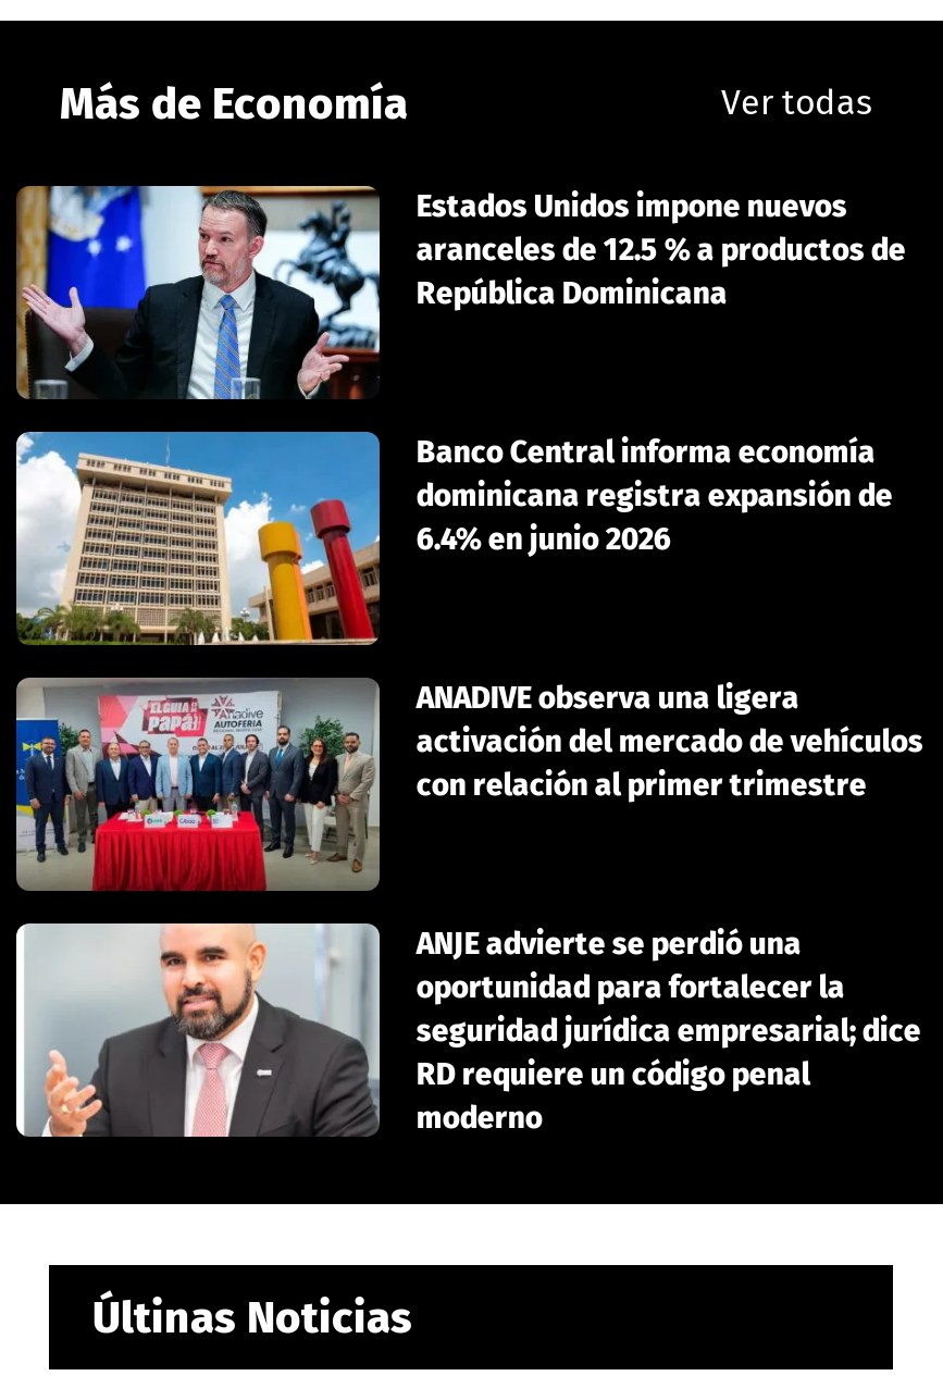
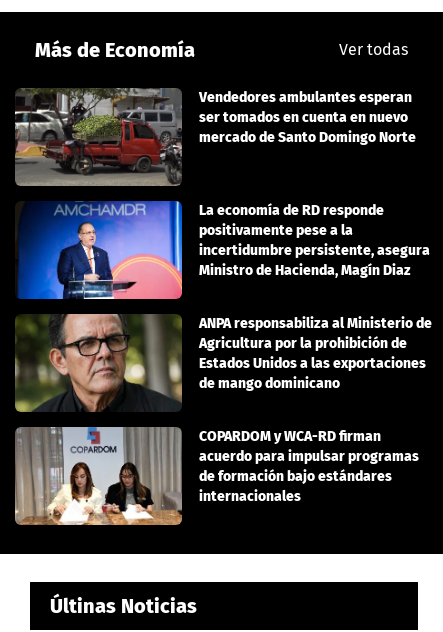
- [image]
- Estados Unidos impone nuevos
- aranceles de 12.5 % a productos de
- República Dominicana
+ [image]
+ Vendedores ambulantes esperan
+ ser tomados en cuenta en nuevo
+ mercado de Santo Domingo Norte

- [image]
- Banco Central informa economía
- dominicana registra expansión de
- 6.4% en junio 2026
+ [image]
+ La economía de RD responde
+ positivamente pese a la
+ incertidumbre persistente, asegura
+ Ministro de Hacienda, Magín Diaz

- [image]
- ANADIVE observa una ligera
- activación del mercado de vehículos
- con relación al primer trimestre
+ [image]
+ ANPA responsabiliza al Ministerio de
+ Agricultura por la prohibición de
+ Estados Unidos a las exportaciones
+ de mango dominicano

- [image]
- ANJE advierte se perdió una
- oportunidad para fortalecer la
- seguridad jurídica empresarial; dice
- RD requiere un código penal
- moderno
+ [image]
+ COPARDOM y WCA-RD firman
+ acuerdo para impulsar programas
+ de formación bajo estándares
+ internacionales
